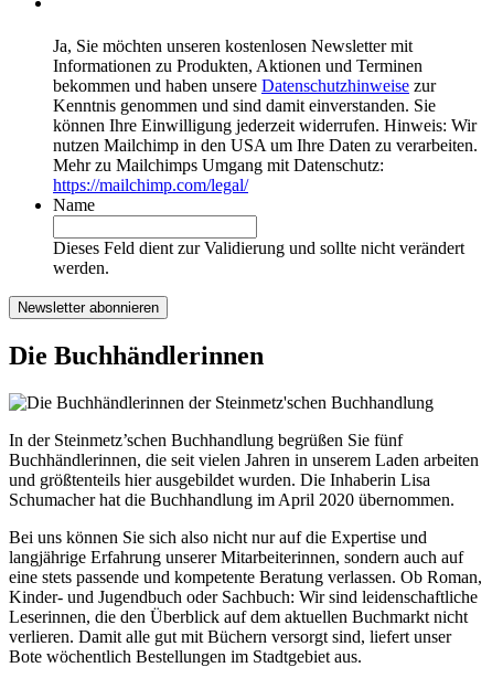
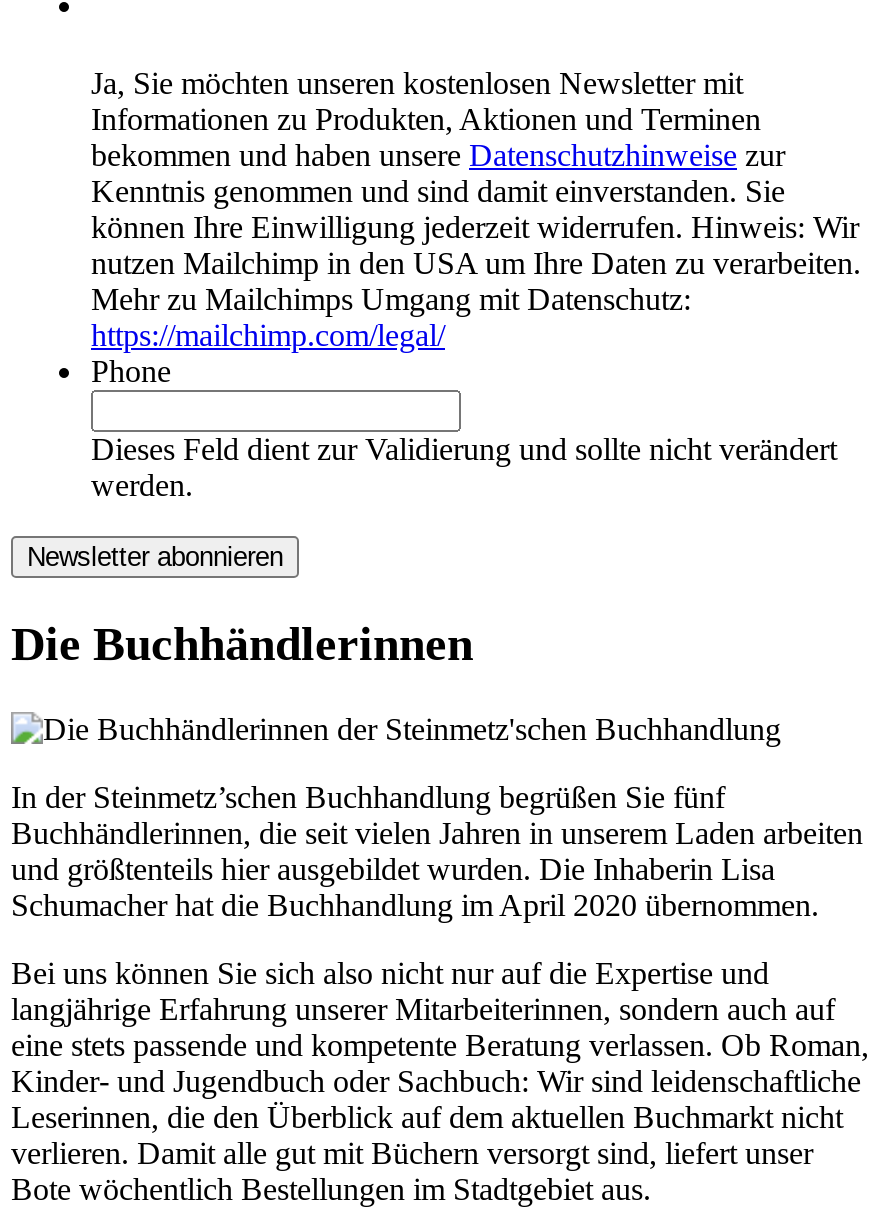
- Name
+ Phone
